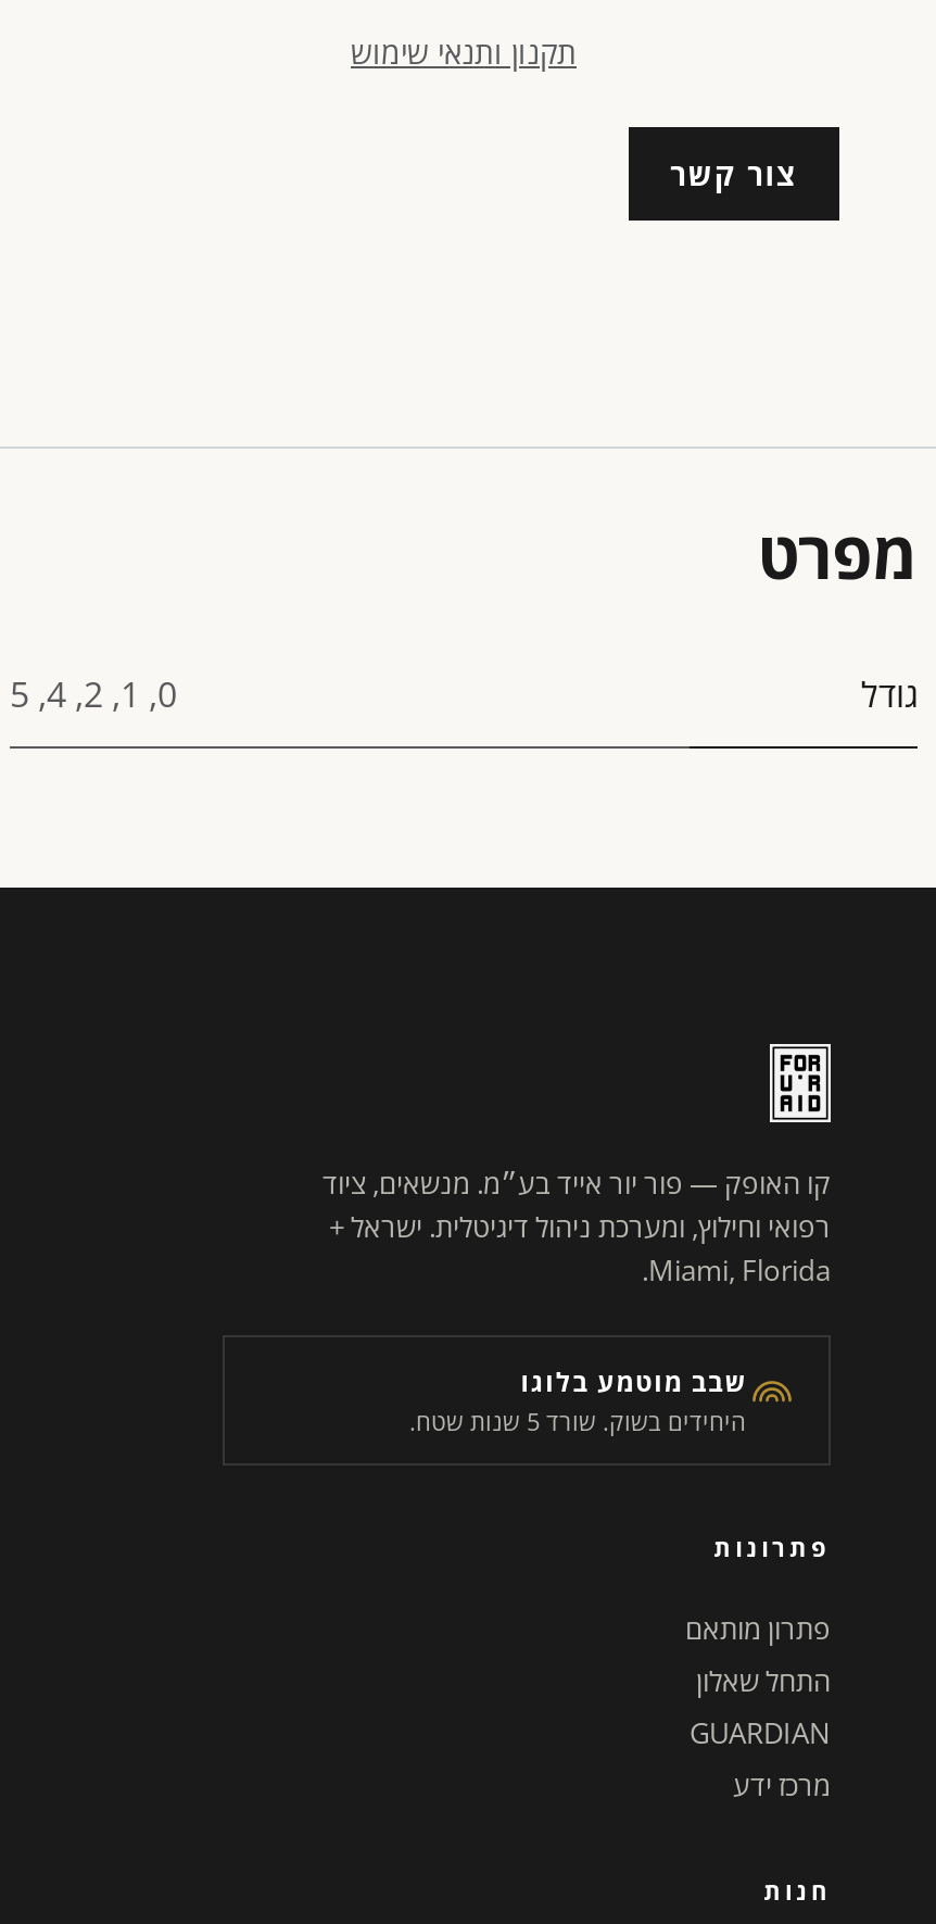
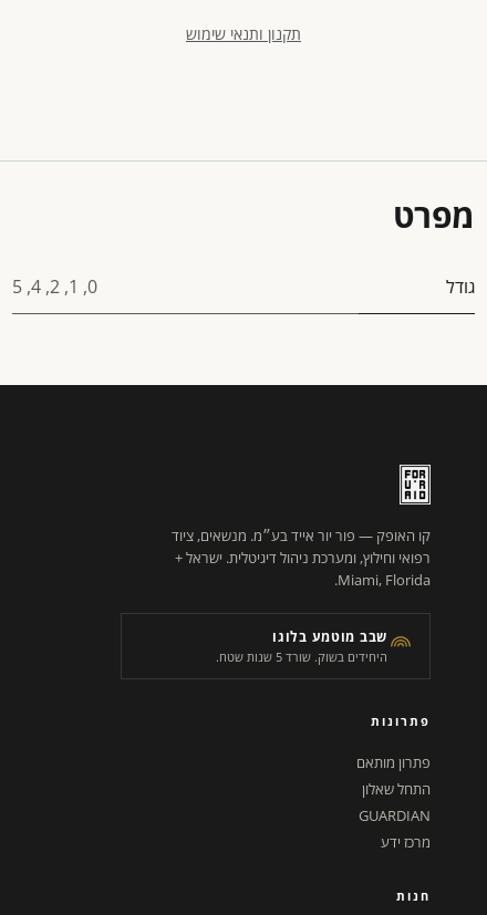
- צור קשר
